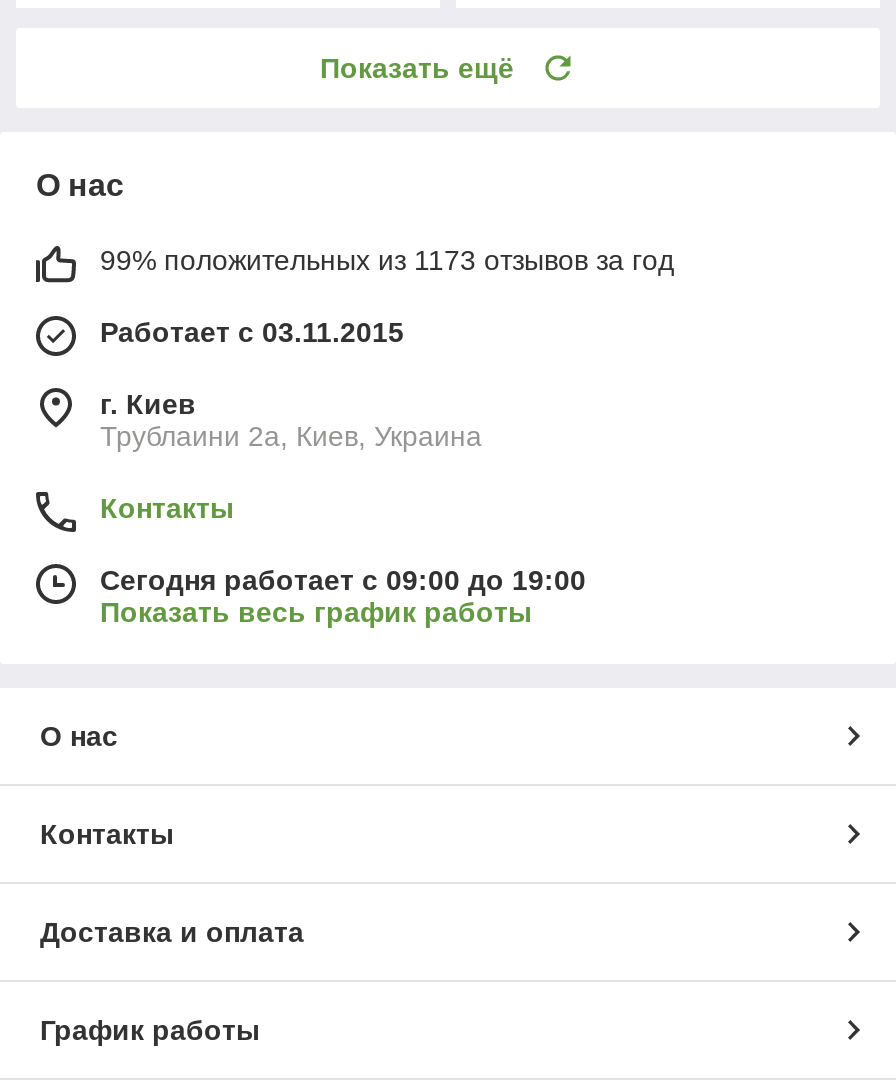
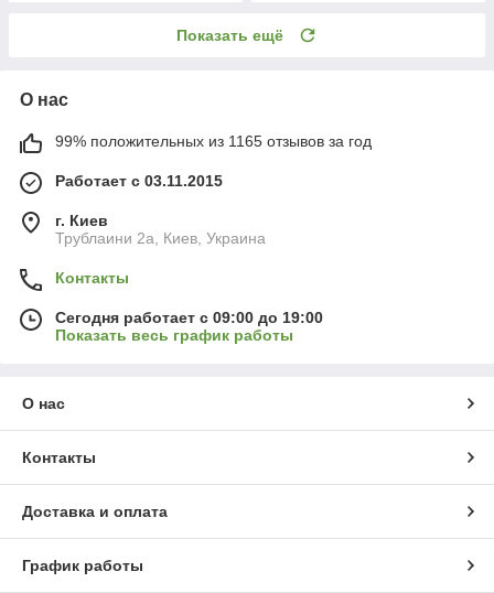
- 99% положительных из 1173 отзывов за год
+ 99% положительных из 1165 отзывов за год
